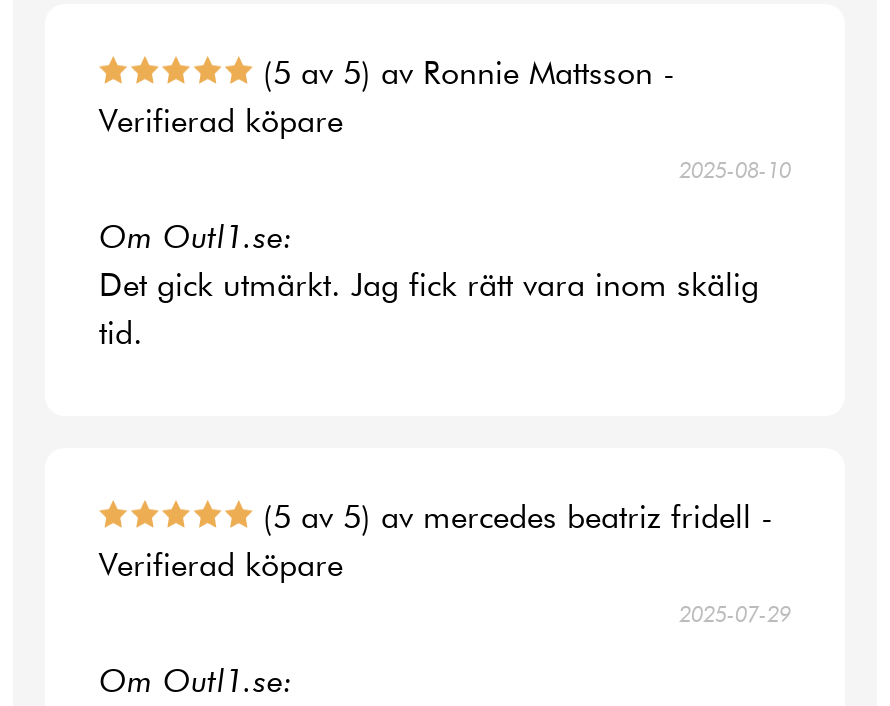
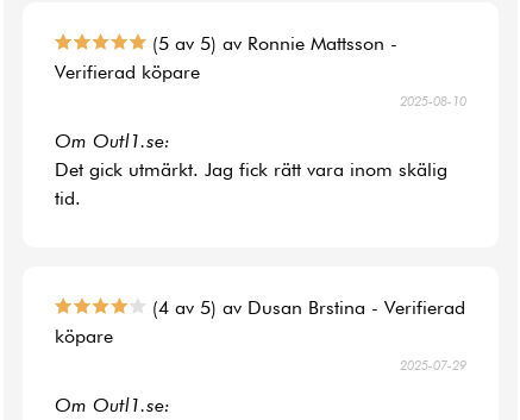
- (5 av 5) av mercedes beatriz fridell -
- Verifierad köpare
+ (4 av 5) av Dusan Brstina - Verifierad
+ köpare
